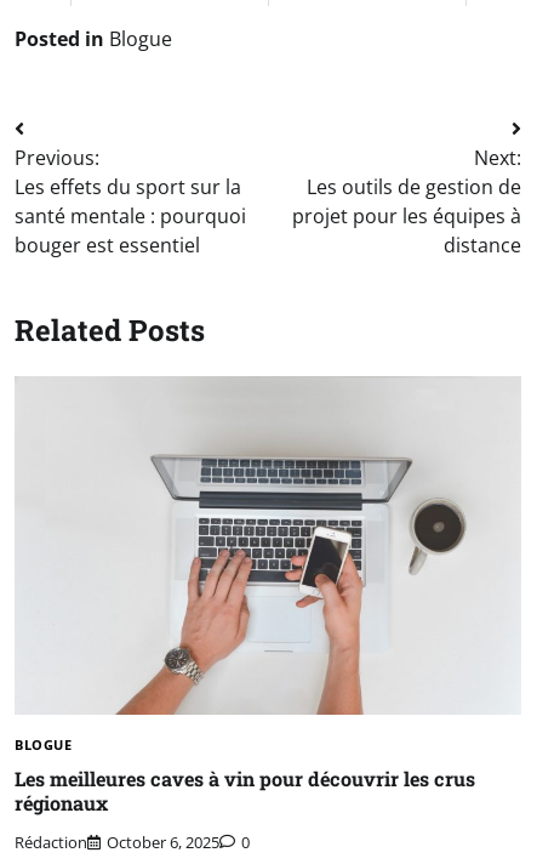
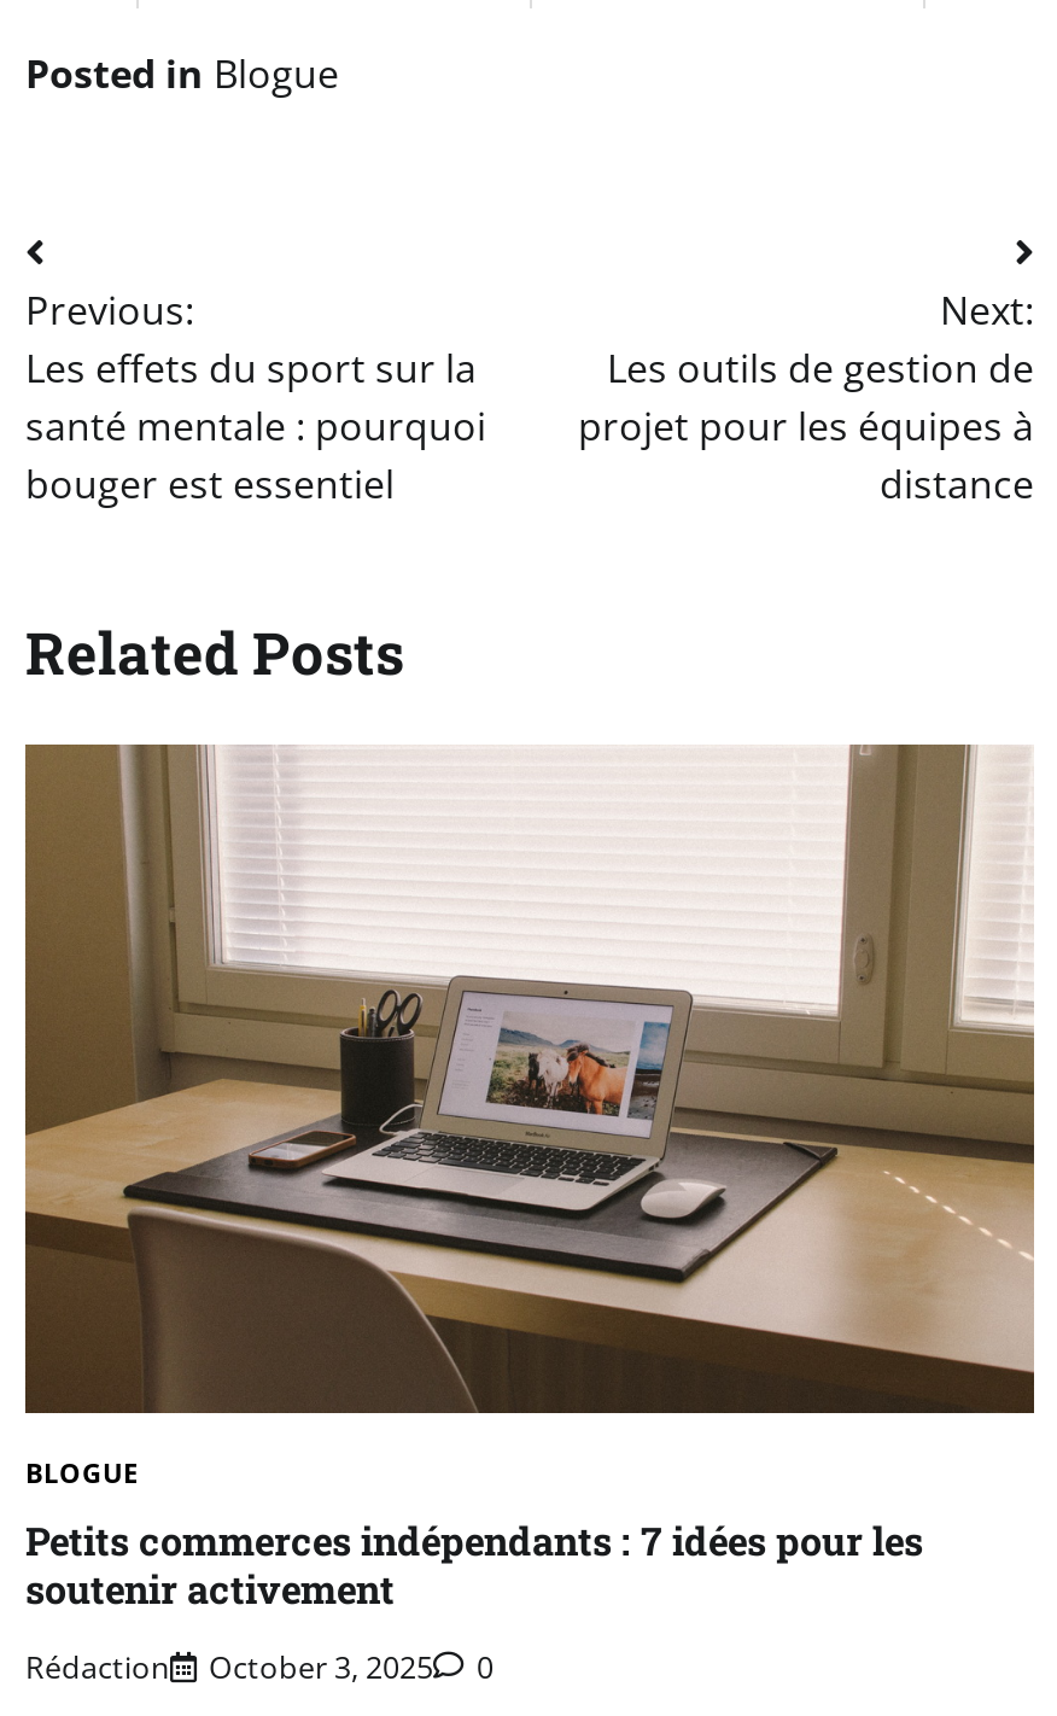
- [image]
+ [image]

- Les meilleures caves à vin pour découvrir les crus
- régionaux
+ Petits commerces indépendants : 7 idées pour les
+ soutenir activement

- Rédaction October 6, 2025 0
+ Rédaction October 3, 2025 0
